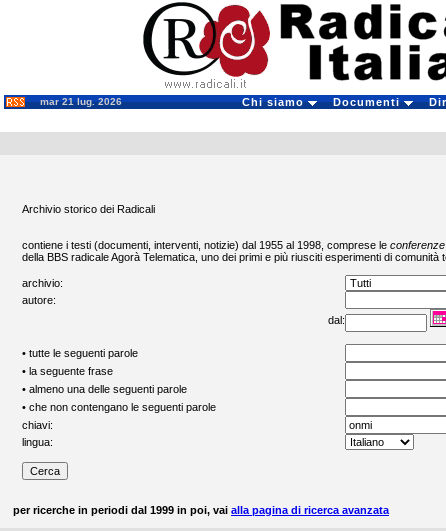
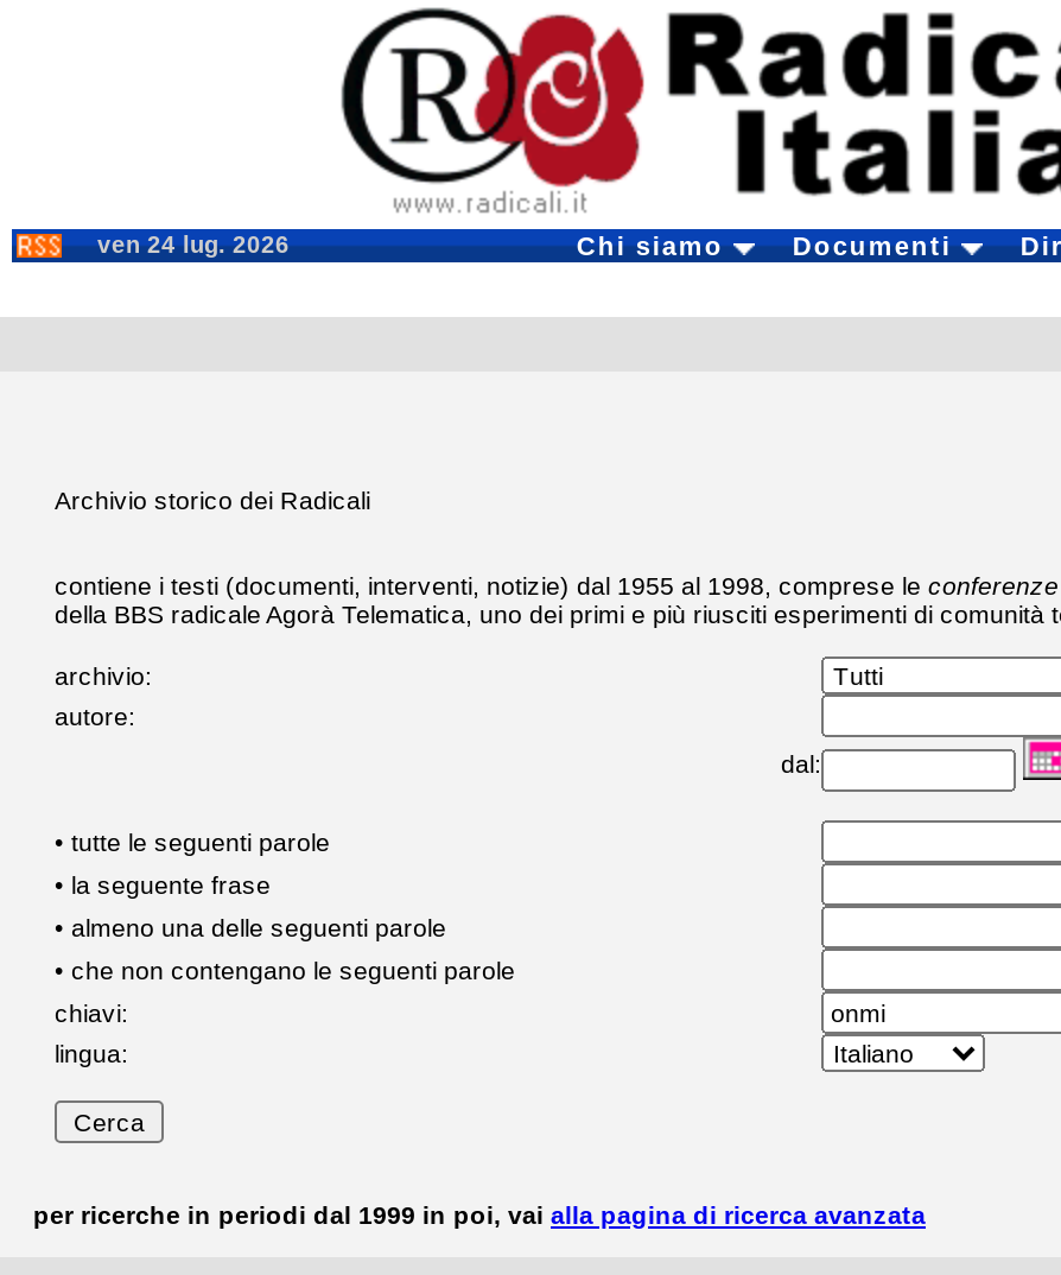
- mar 21 lug. 2026
+ ven 24 lug. 2026
